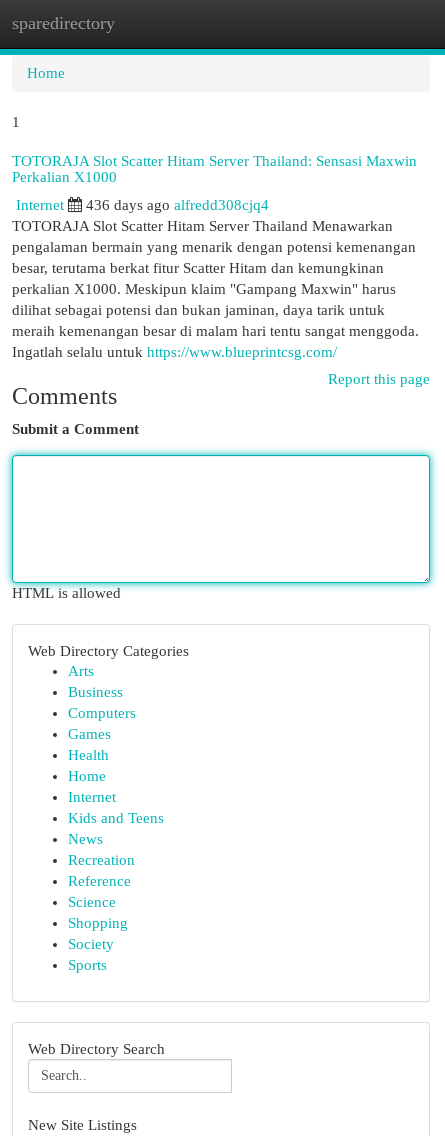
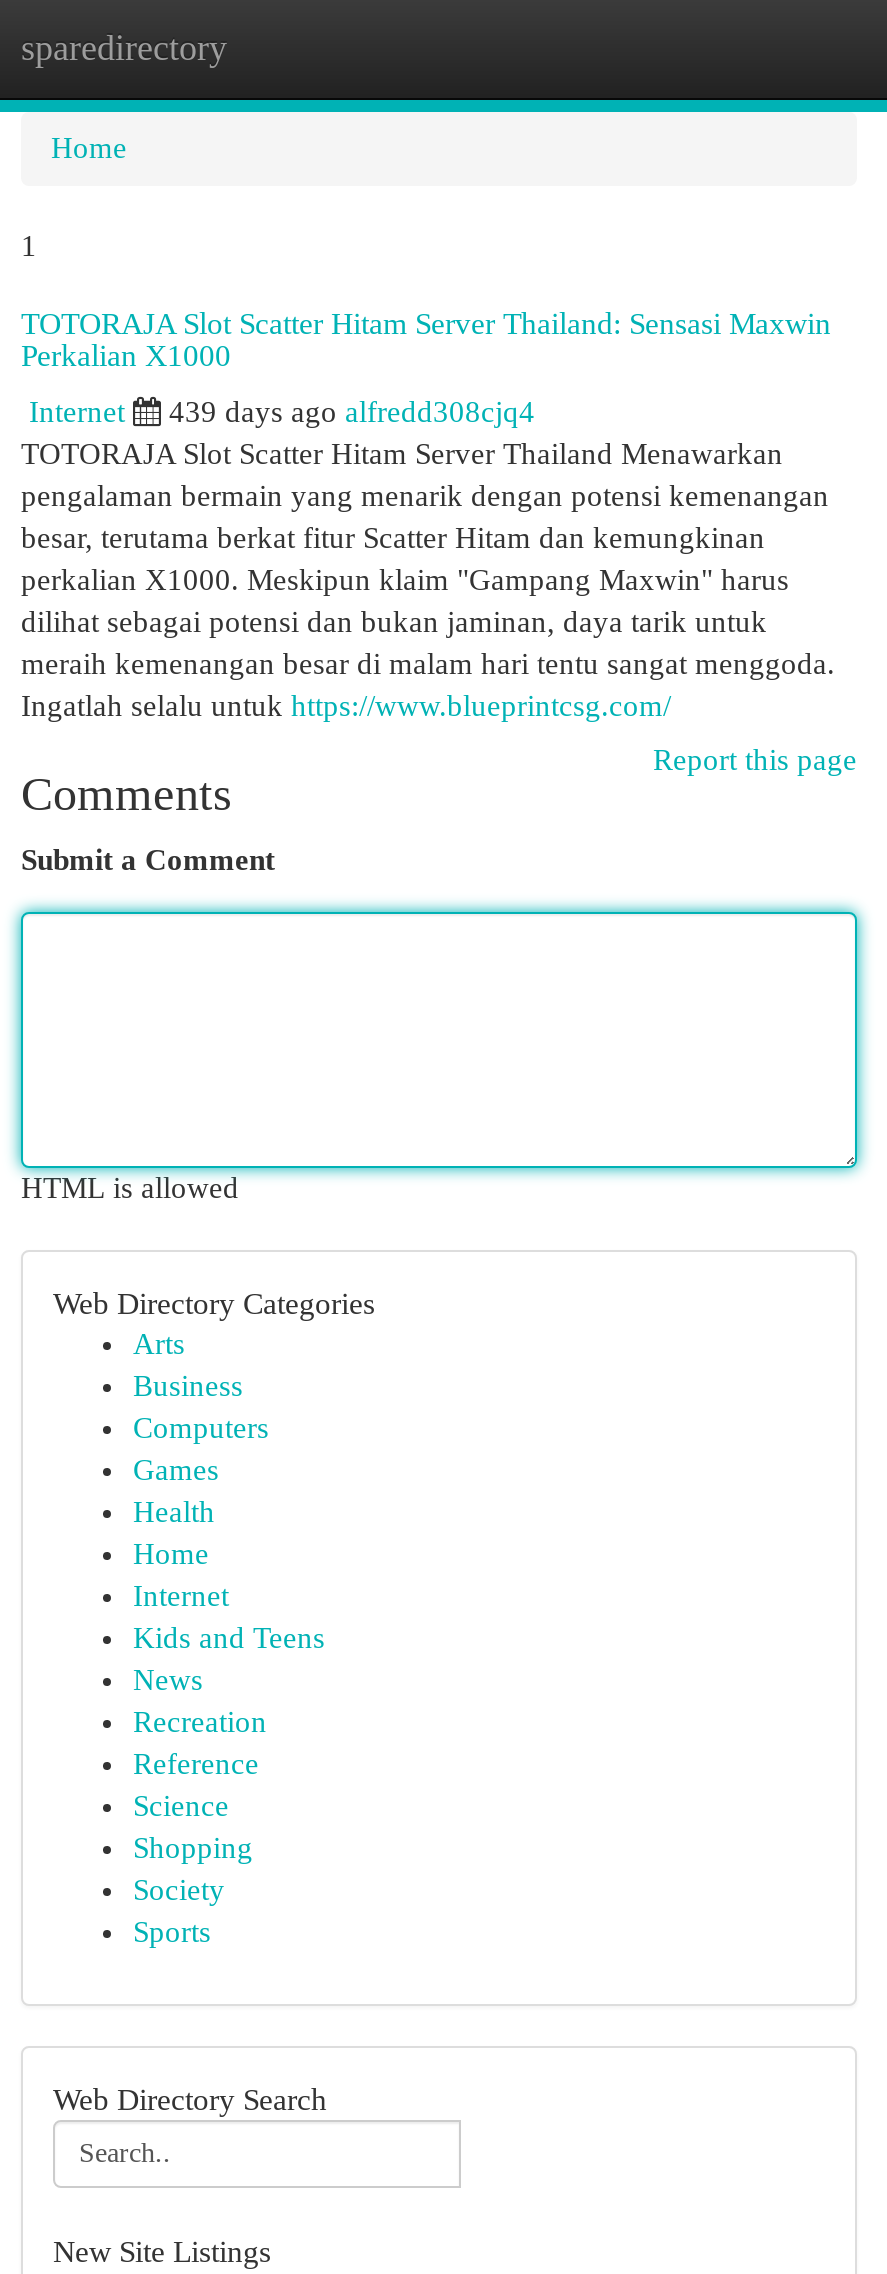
- 436 days ago alfredd308cjq4
+ 439 days ago alfredd308cjq4
